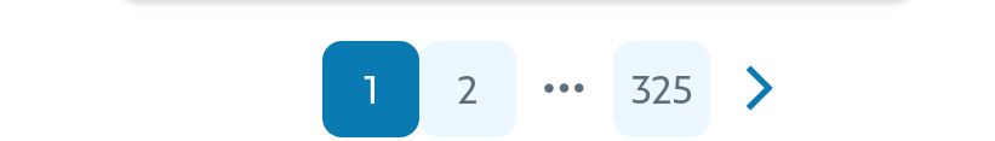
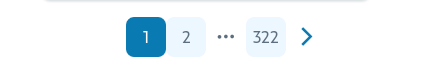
- 325
+ 322
